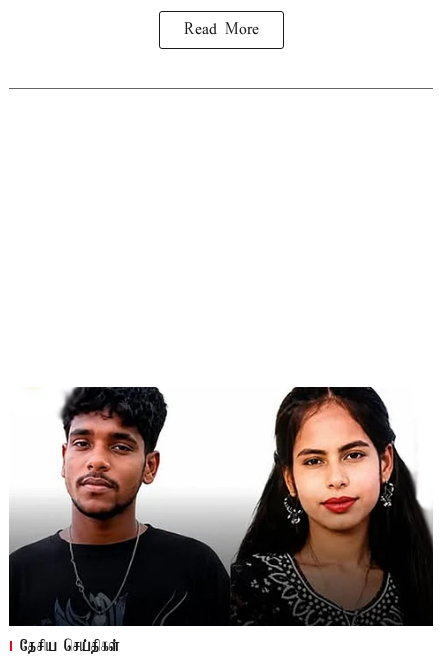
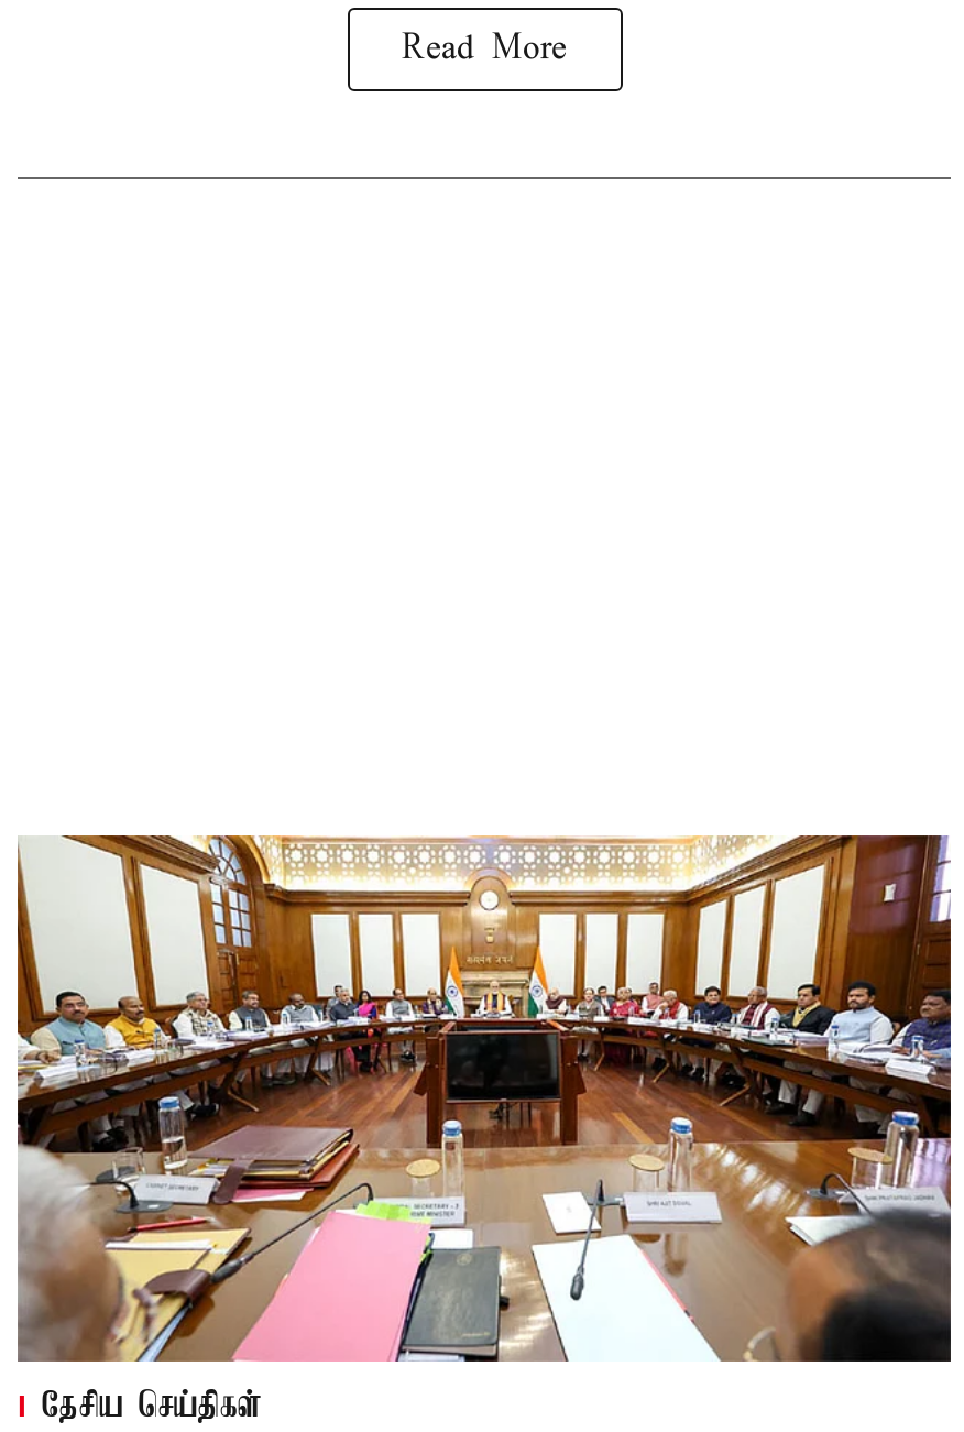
- [image]
+ [image]
